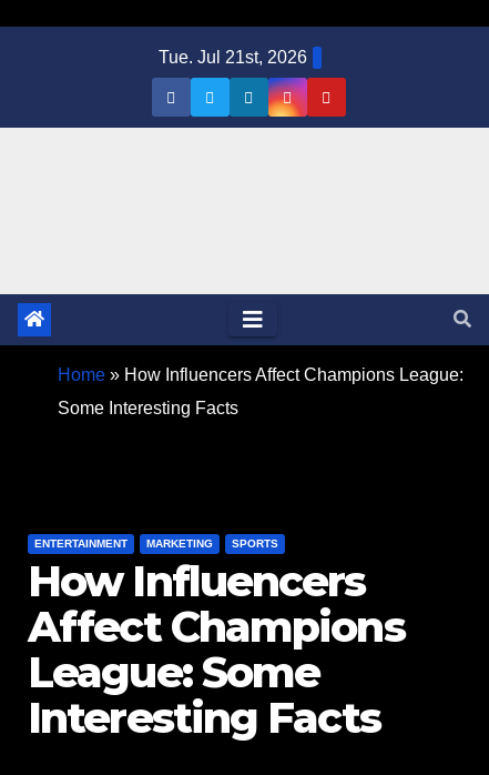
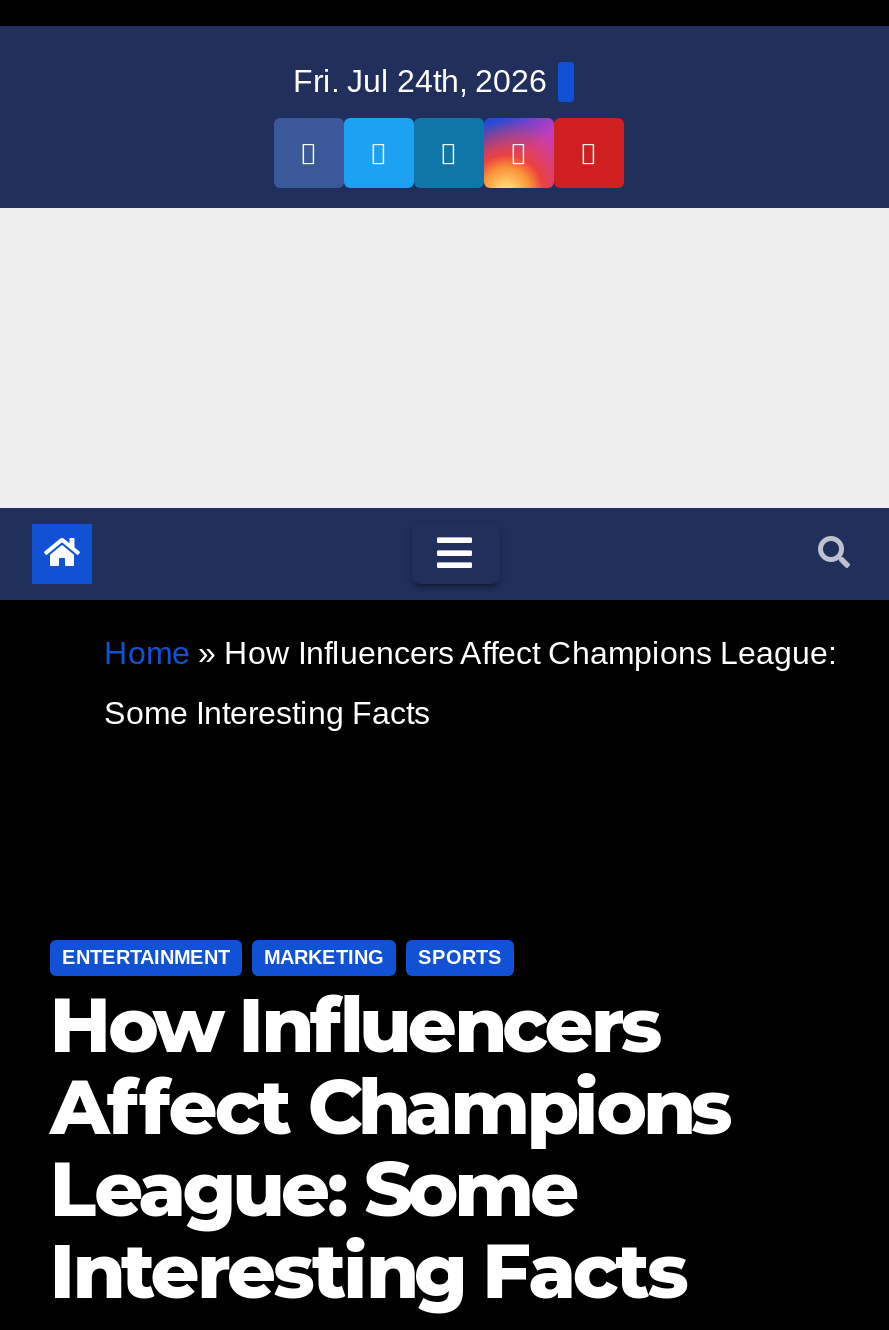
- Tue. Jul 21st, 2026
+ Fri. Jul 24th, 2026
